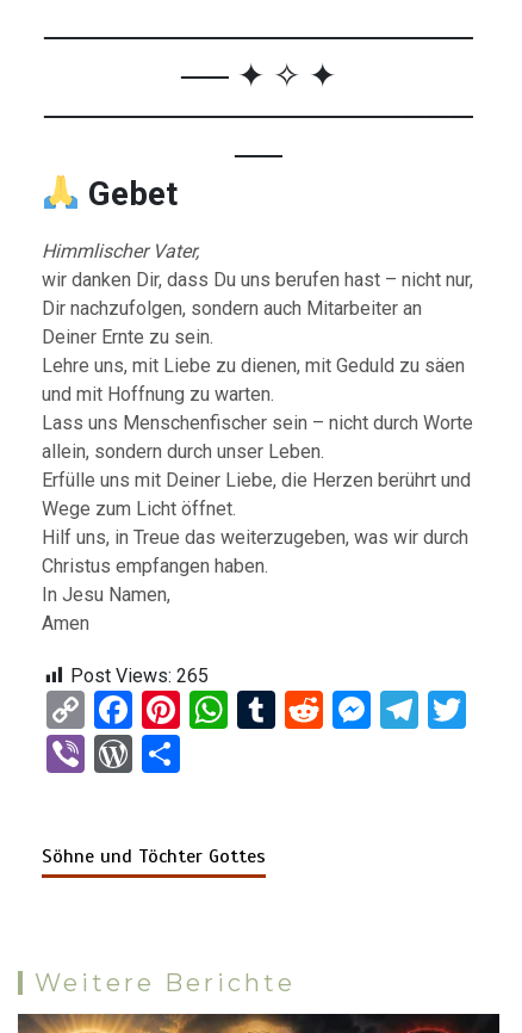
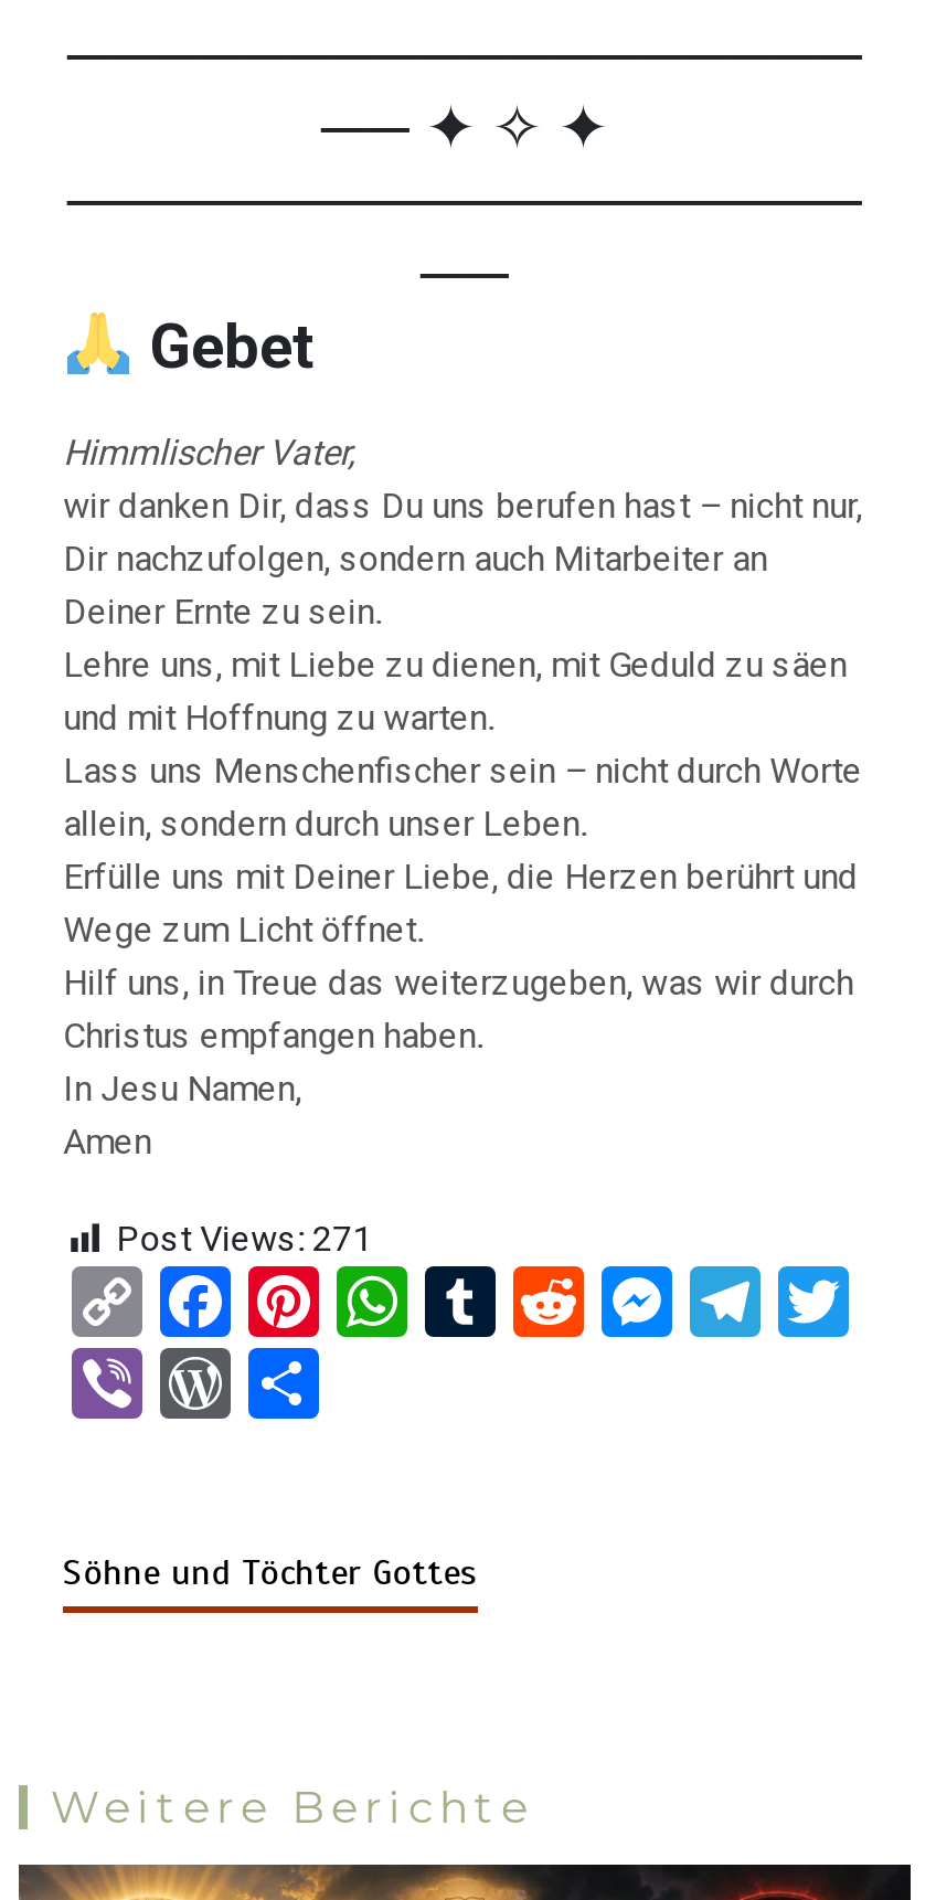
- Post Views: 265
+ Post Views: 271
